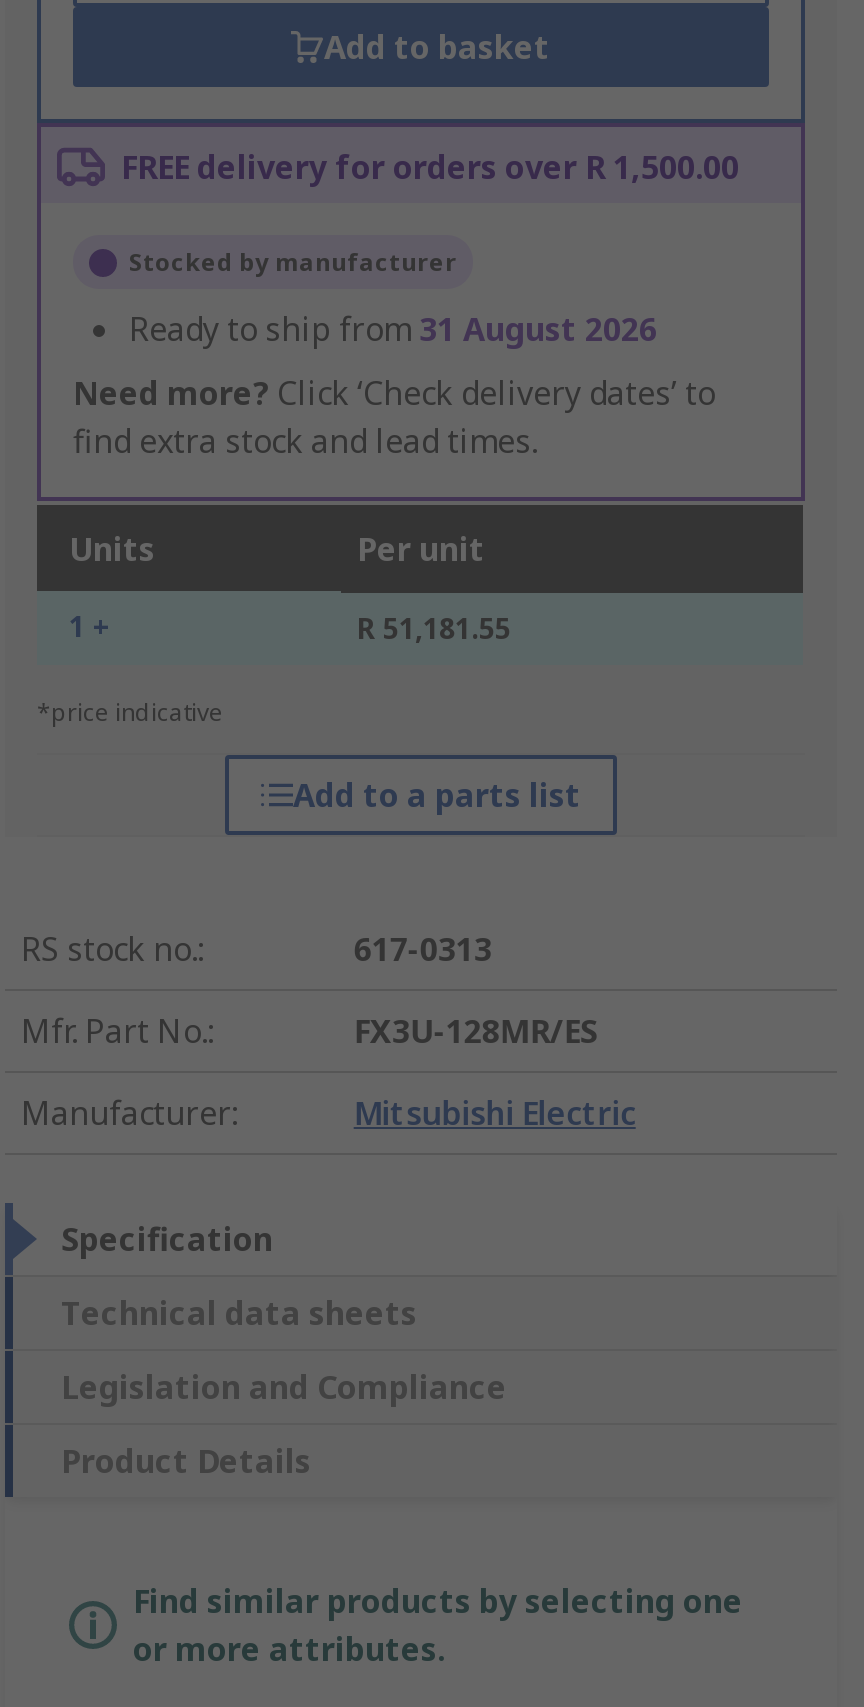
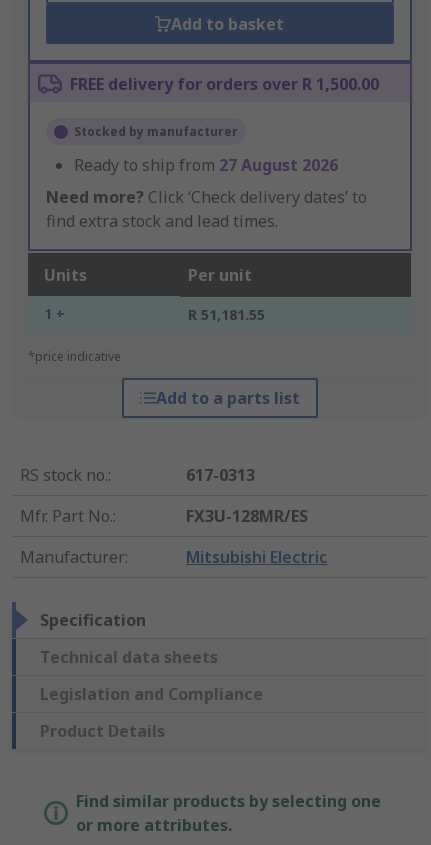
- Ready to ship from 31 August 2026
+ Ready to ship from 27 August 2026
